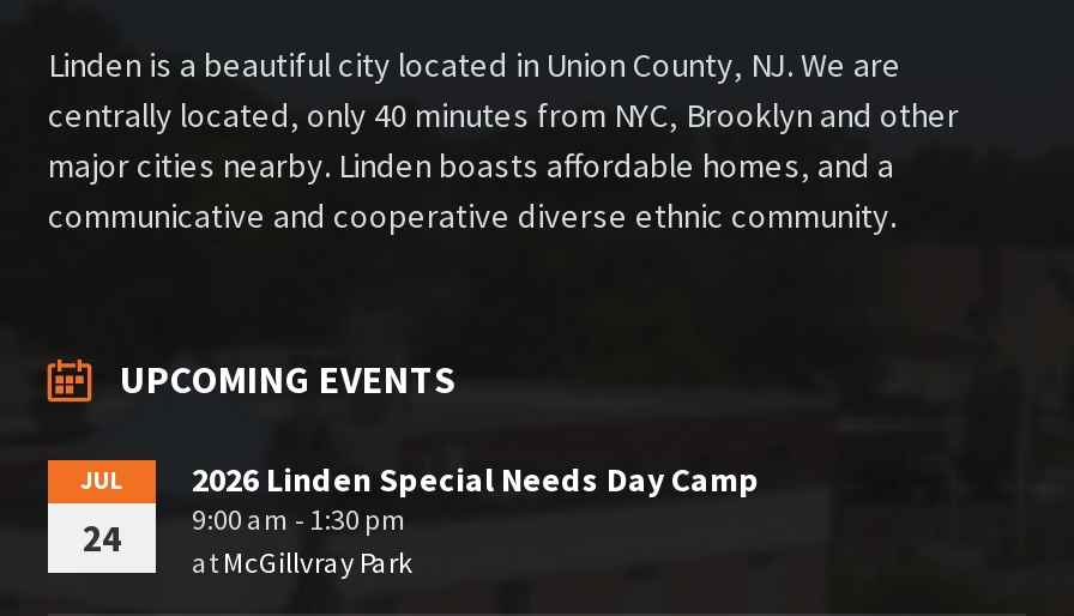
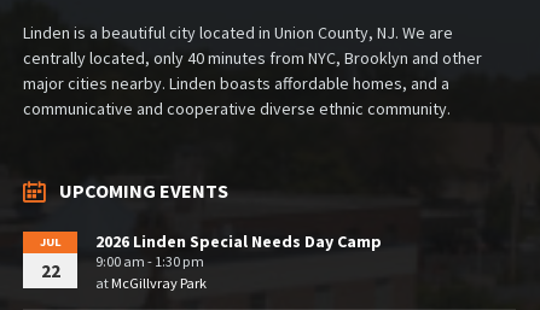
- 24 9:00 am - 1:30 pm
+ 22 9:00 am - 1:30 pm
